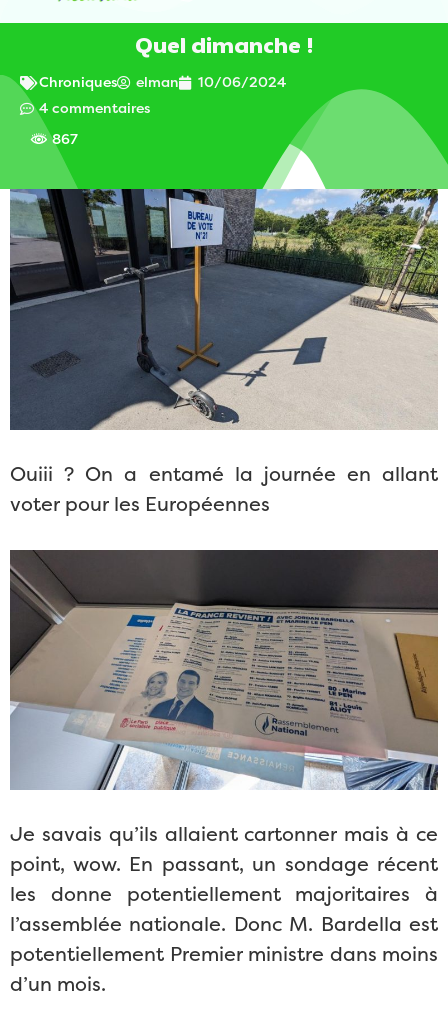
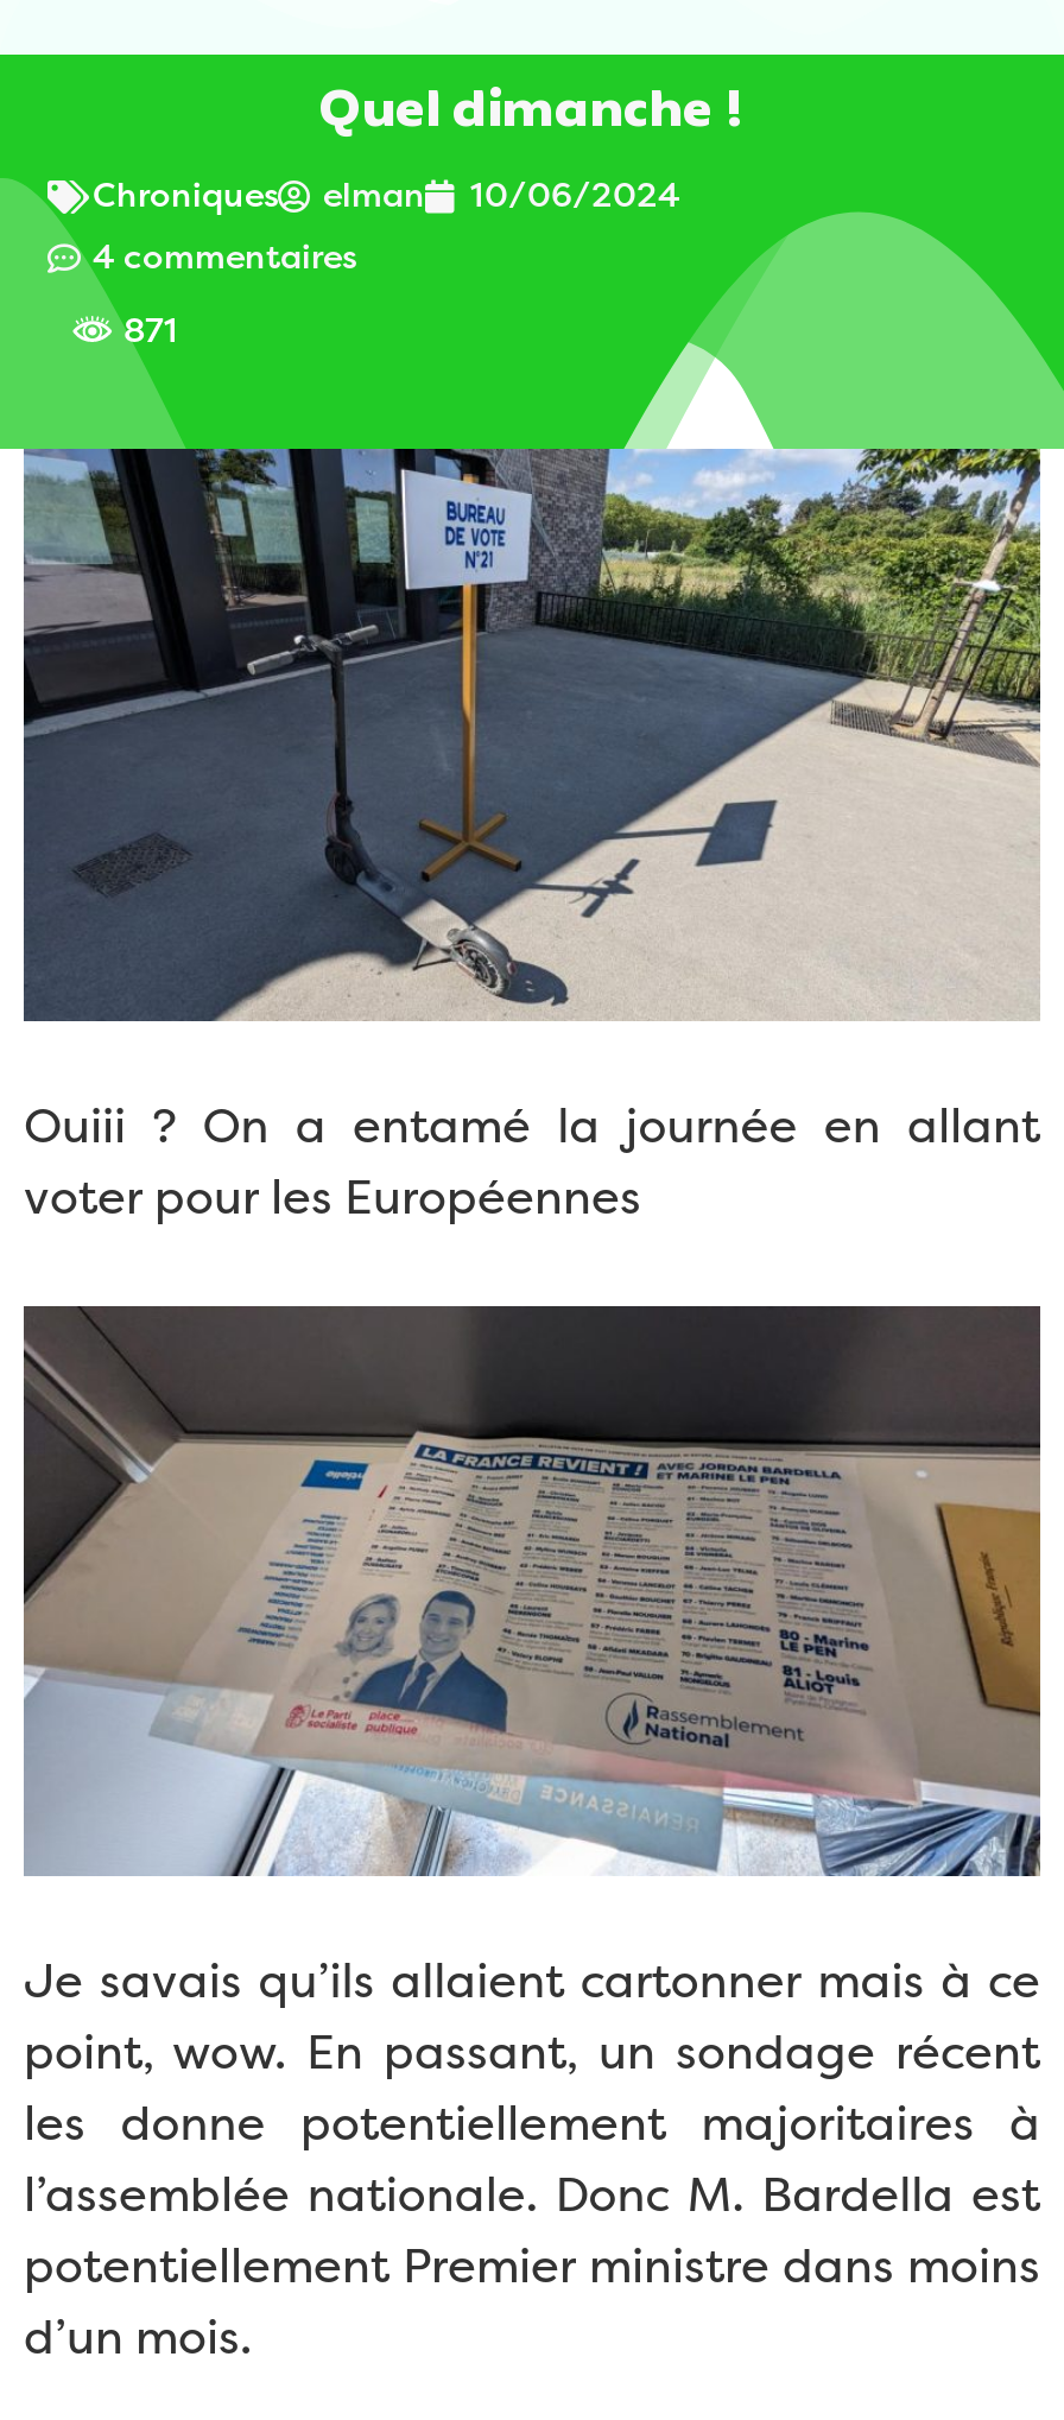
- 867
+ 871
